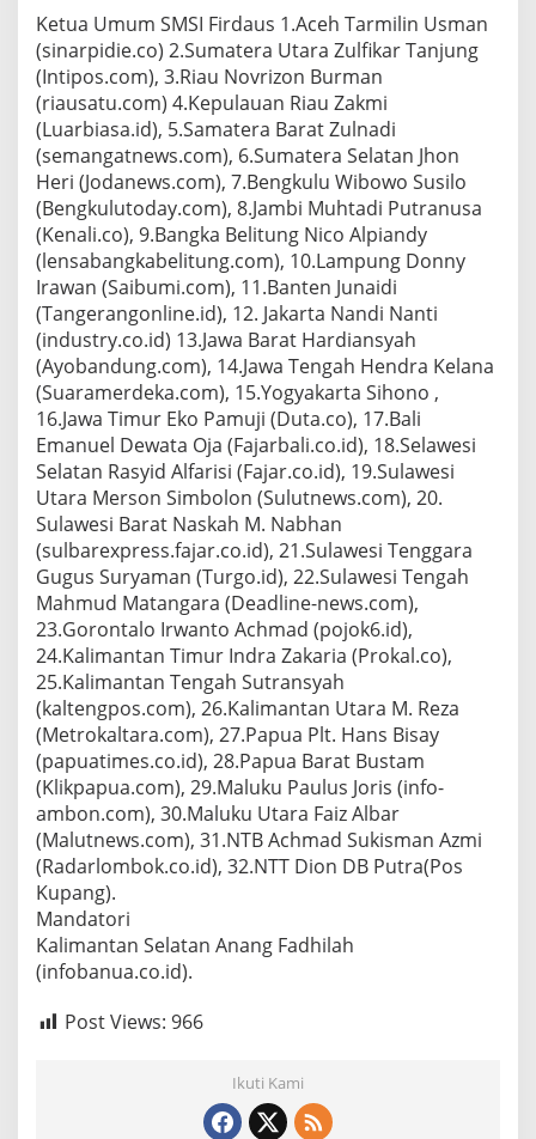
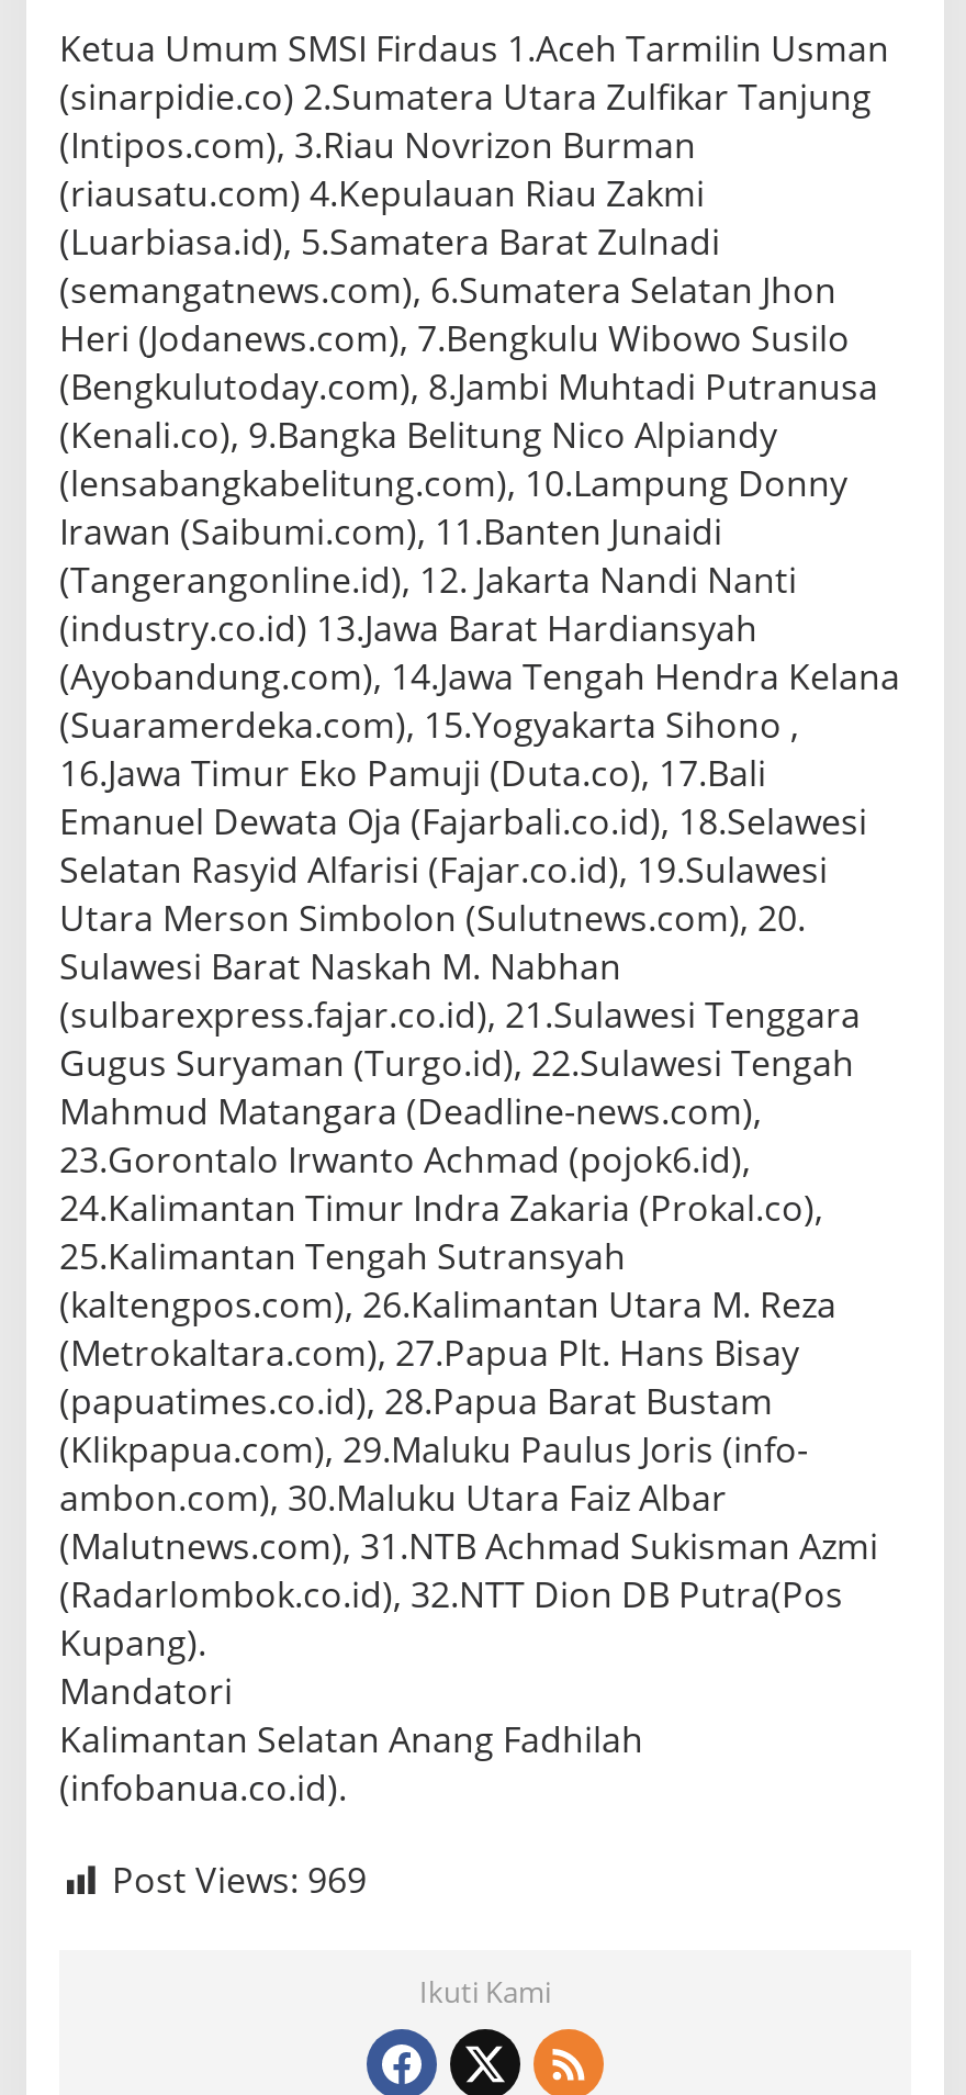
- Post Views: 966
+ Post Views: 969
